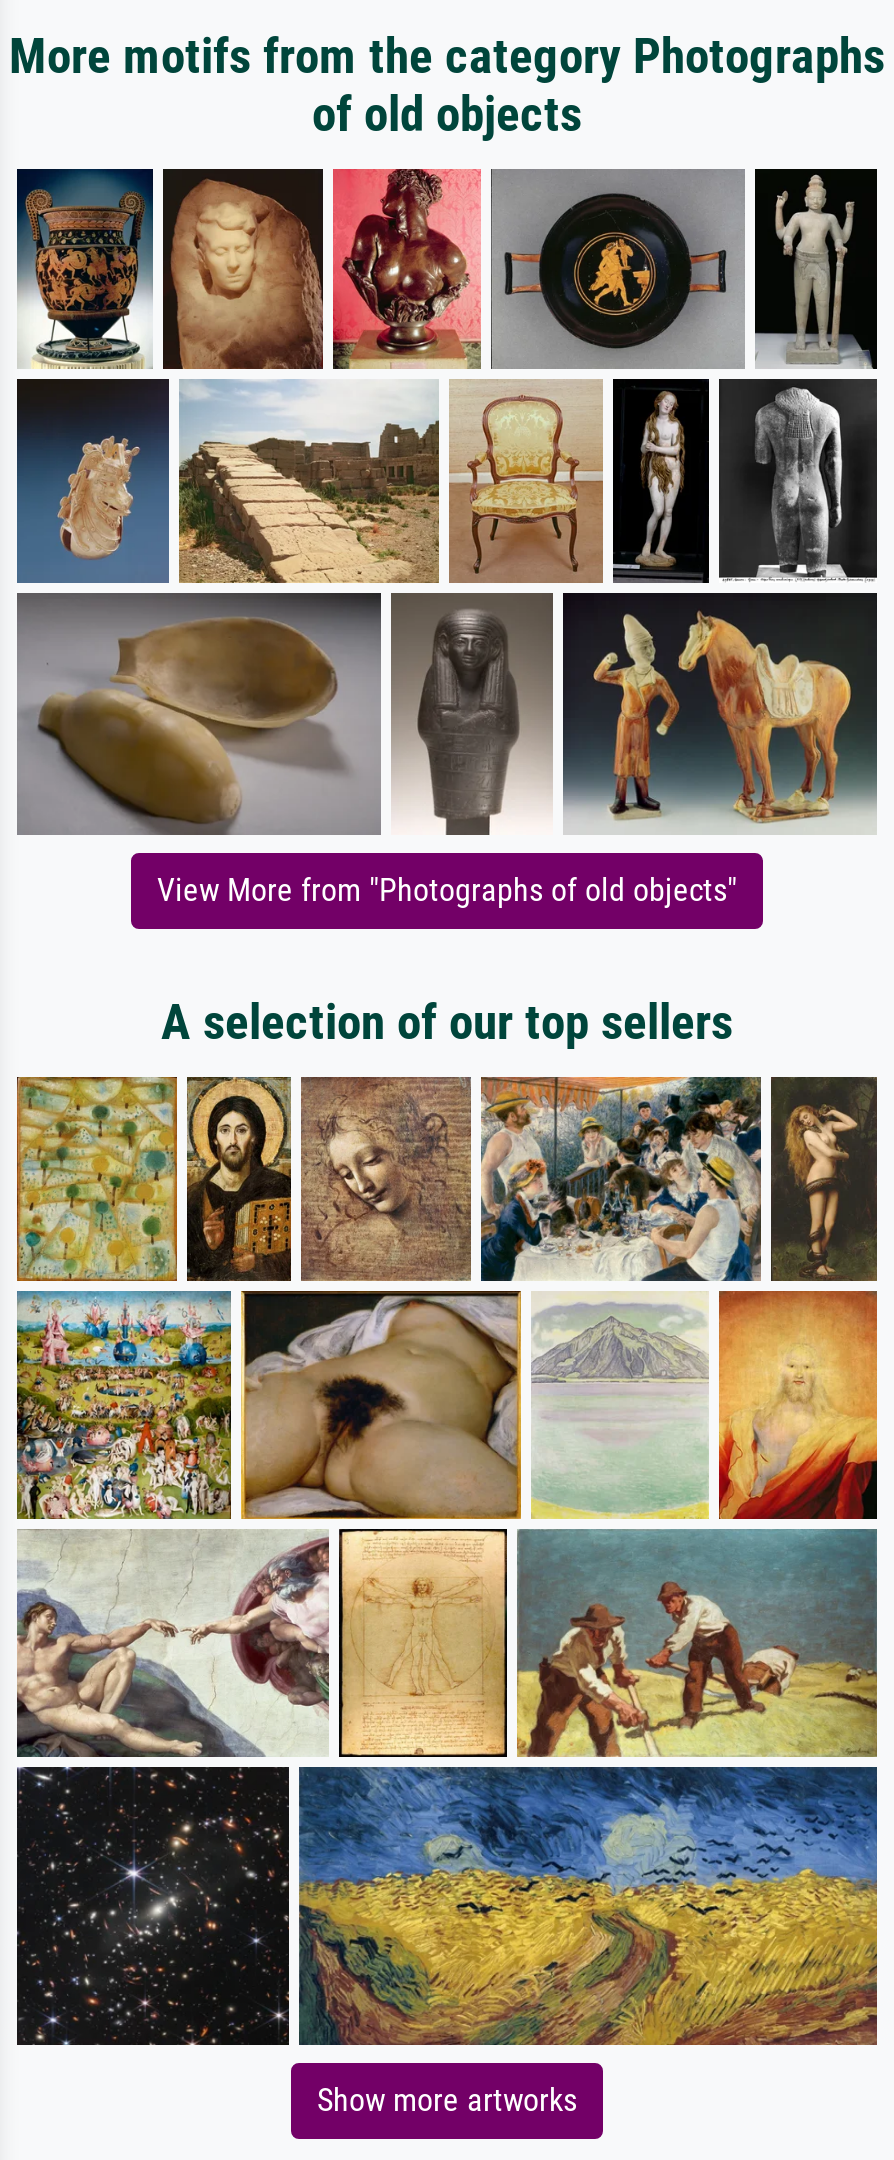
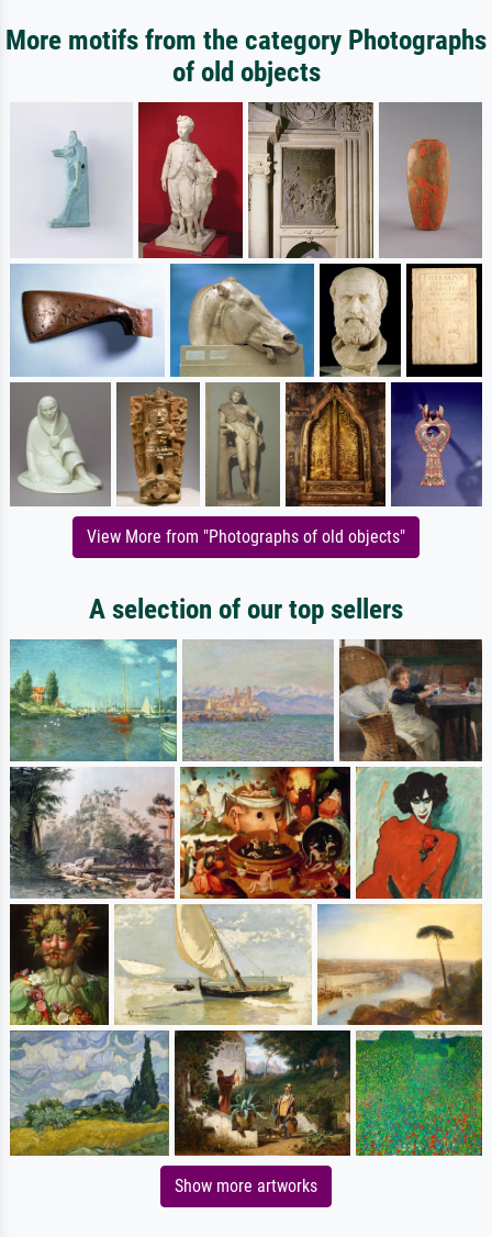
- [image]
+ [image]

- [image]
+ [image]
